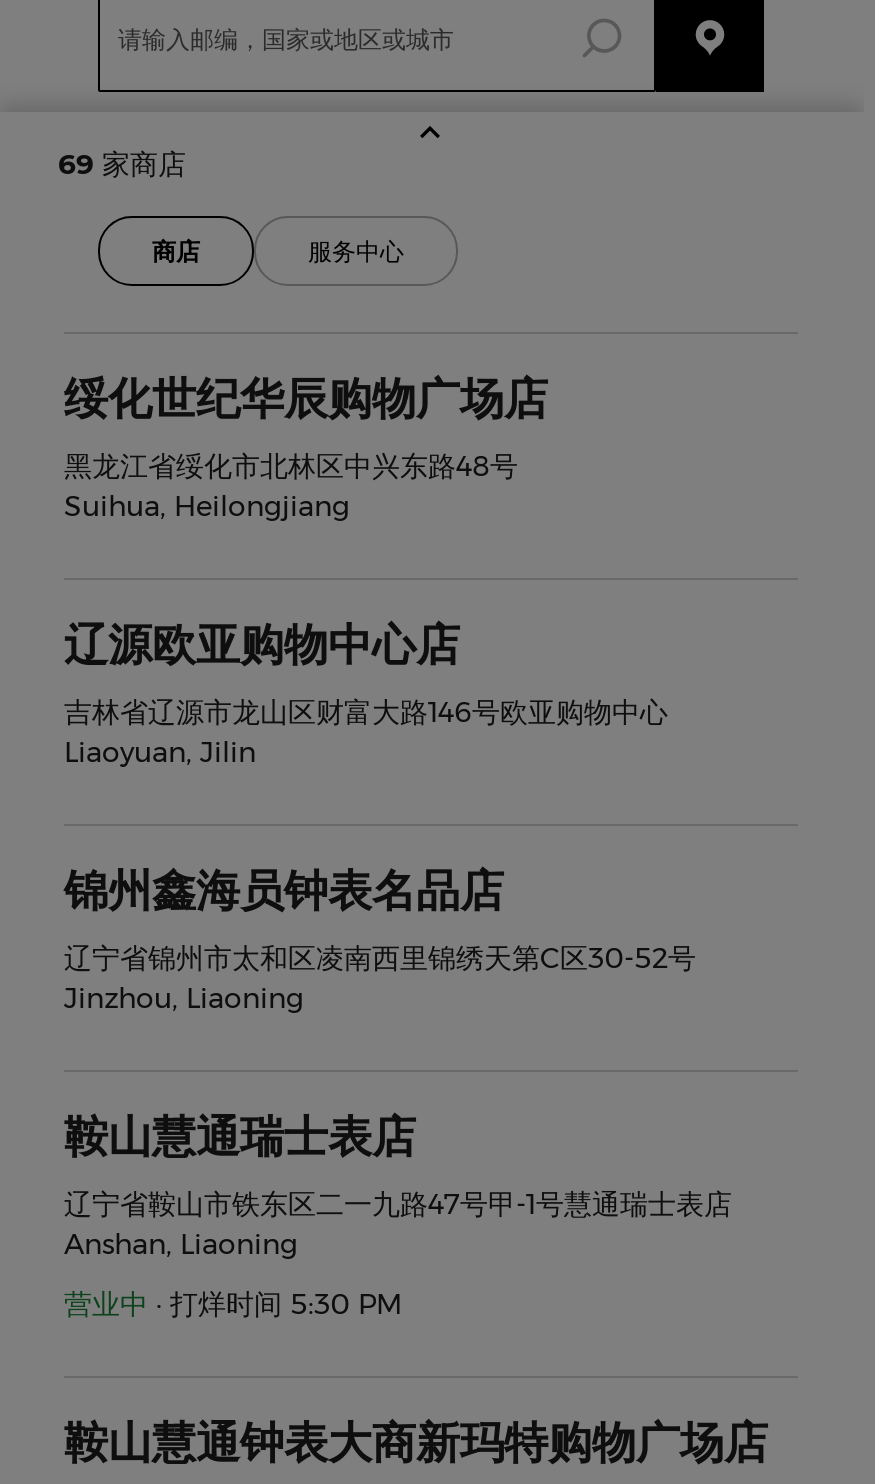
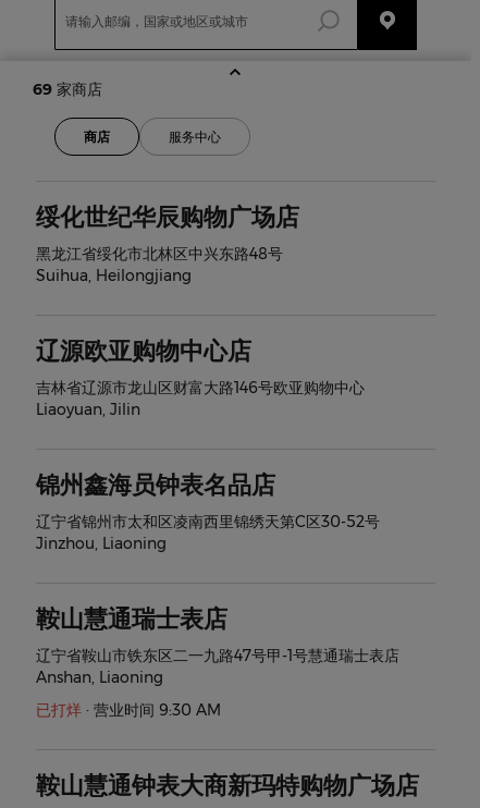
- 营业中·打烊时间 5:30 PM
+ 已打烊·营业时间 9:30 AM
